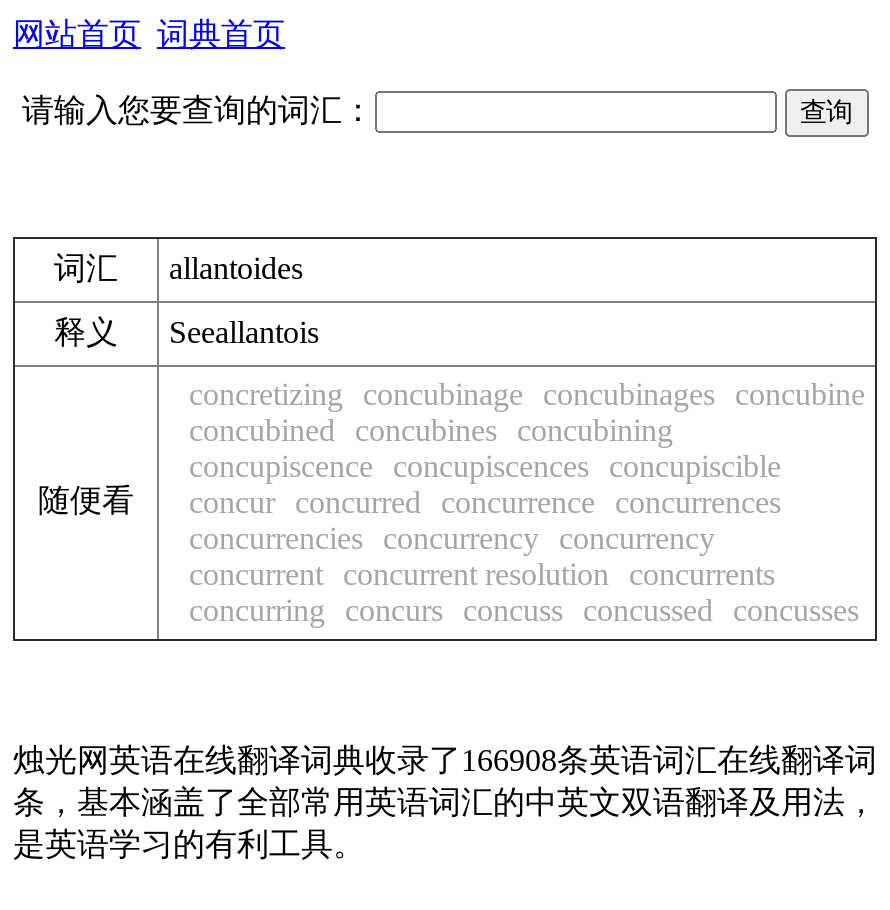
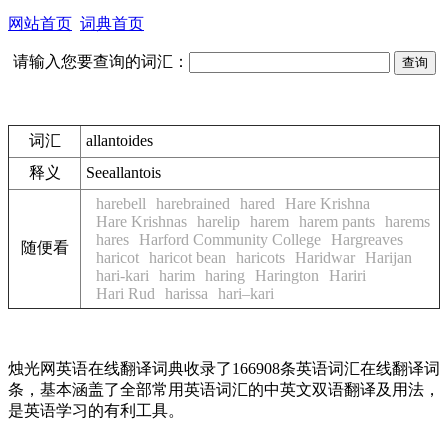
- concretizing concubinage concubinages concubine
- concubined concubines concubining
- concupiscence concupiscences concupiscible
- concur concurred concurrence concurrences
- concurrencies concurrency concurrency
- concurrent concurrent resolution concurrents
- concurring concurs concuss concussed concusses
+ harebell harebrained hared Hare Krishna
+ Hare Krishnas harelip harem harem pants harems
+ hares Harford Community College Hargreaves
+ haricot haricot bean haricots Haridwar Harijan
+ hari-kari harim haring Harington Hariri
+ Hari Rud harissa hari–kari
